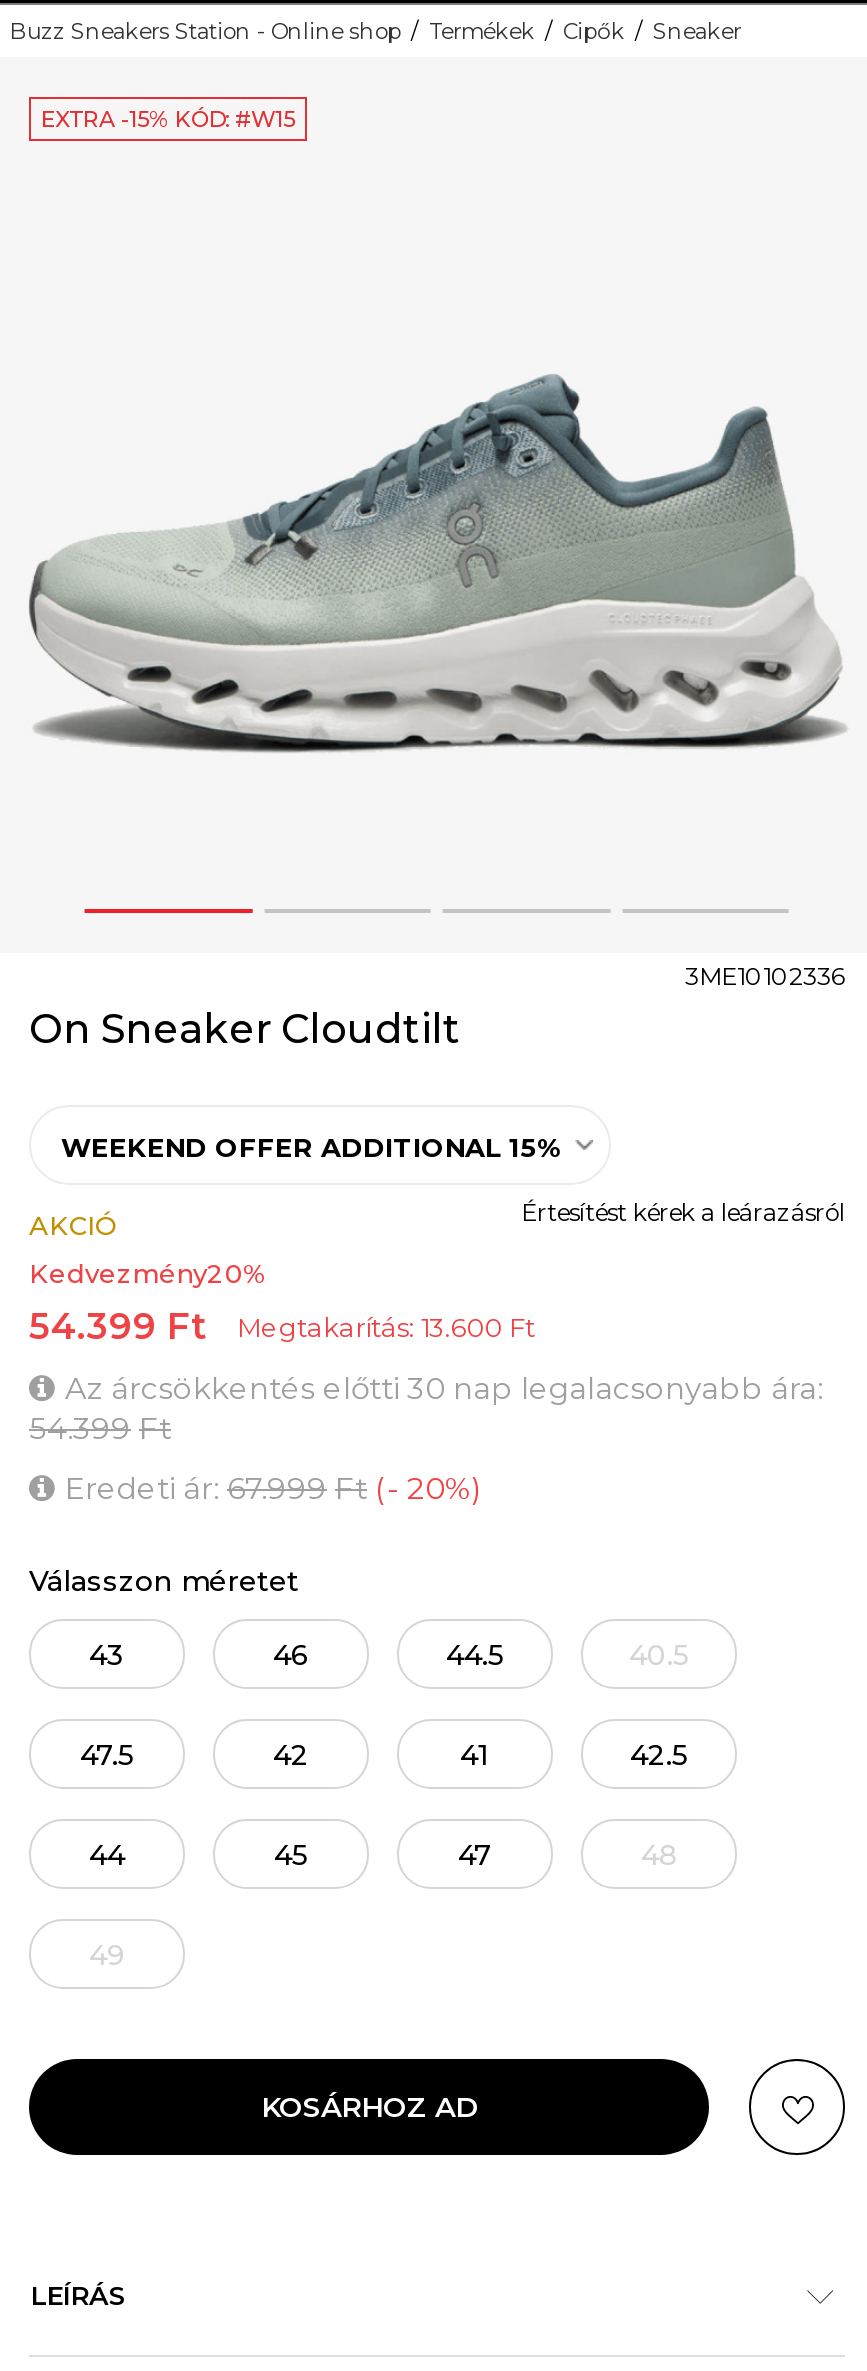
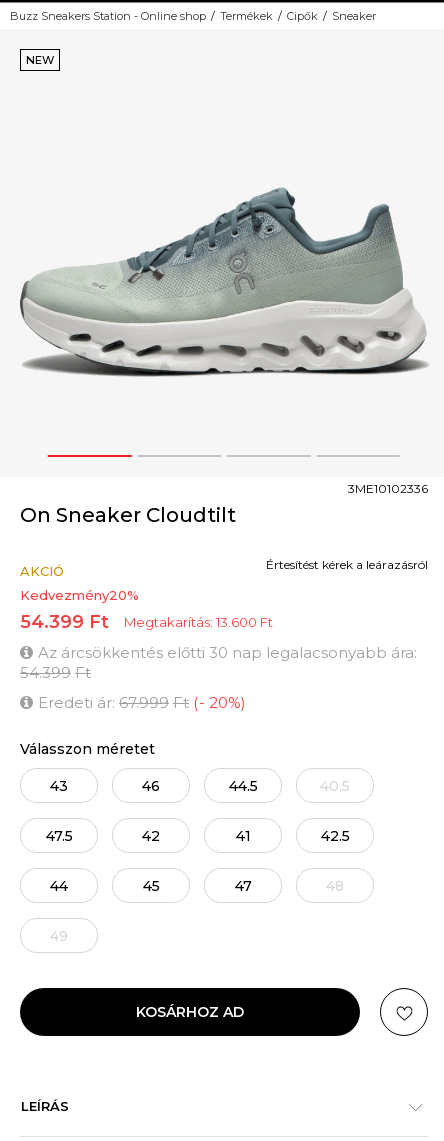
- EXTRA -15% KÓD: #W15
+ NEW

- WEEKEND OFFER ADDITIONAL 15%
